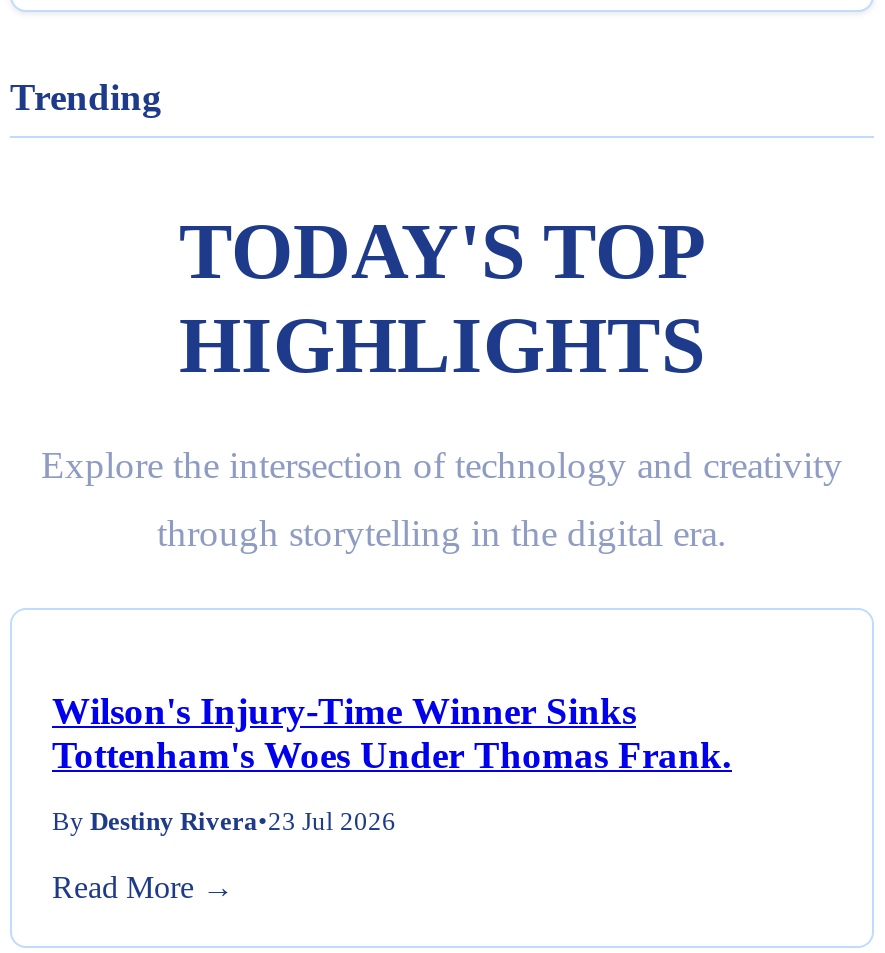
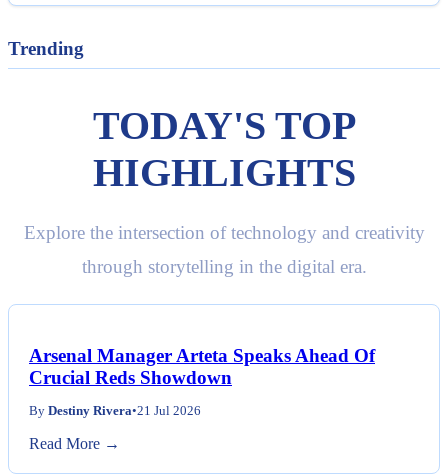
- Wilson's Injury-Time Winner Sinks
- Tottenham's Woes Under Thomas Frank.
+ Arsenal Manager Arteta Speaks Ahead Of
+ Crucial Reds Showdown

- By Destiny Rivera•23 Jul 2026
+ By Destiny Rivera•21 Jul 2026
